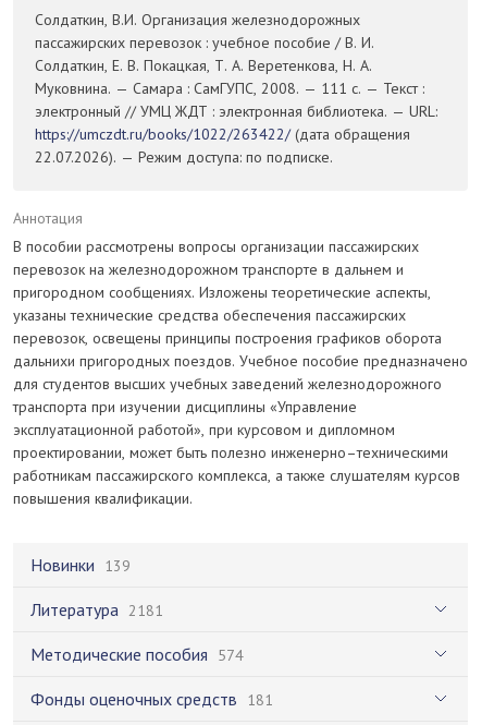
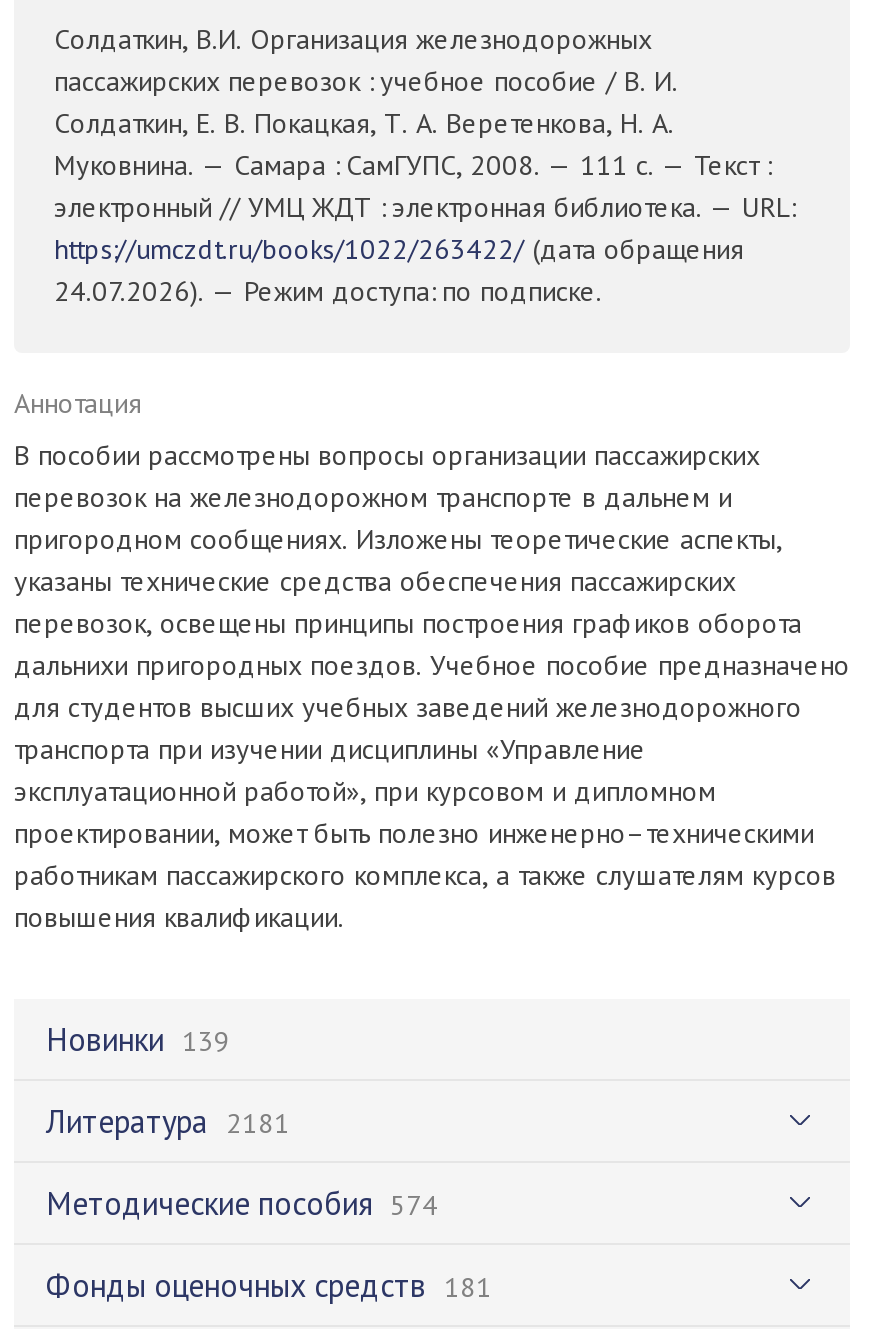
- 22.07.2026). — Режим доступа: по подписке.
+ 24.07.2026). — Режим доступа: по подписке.
